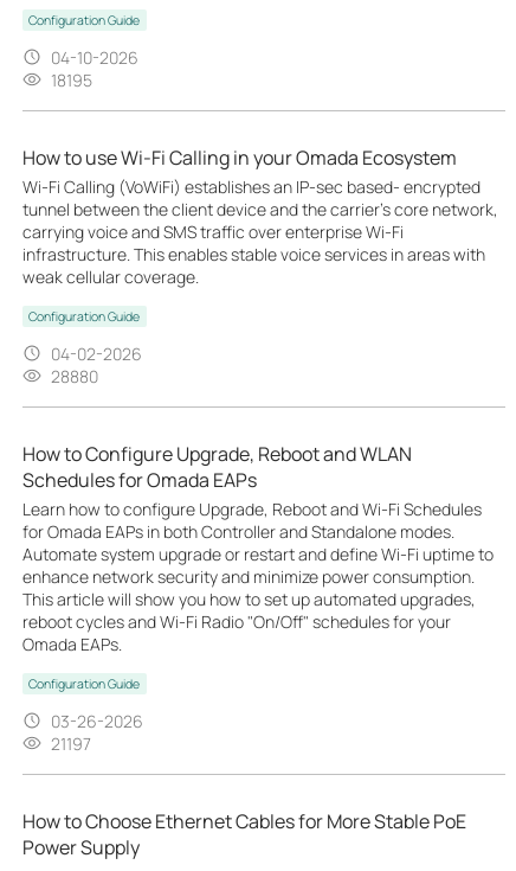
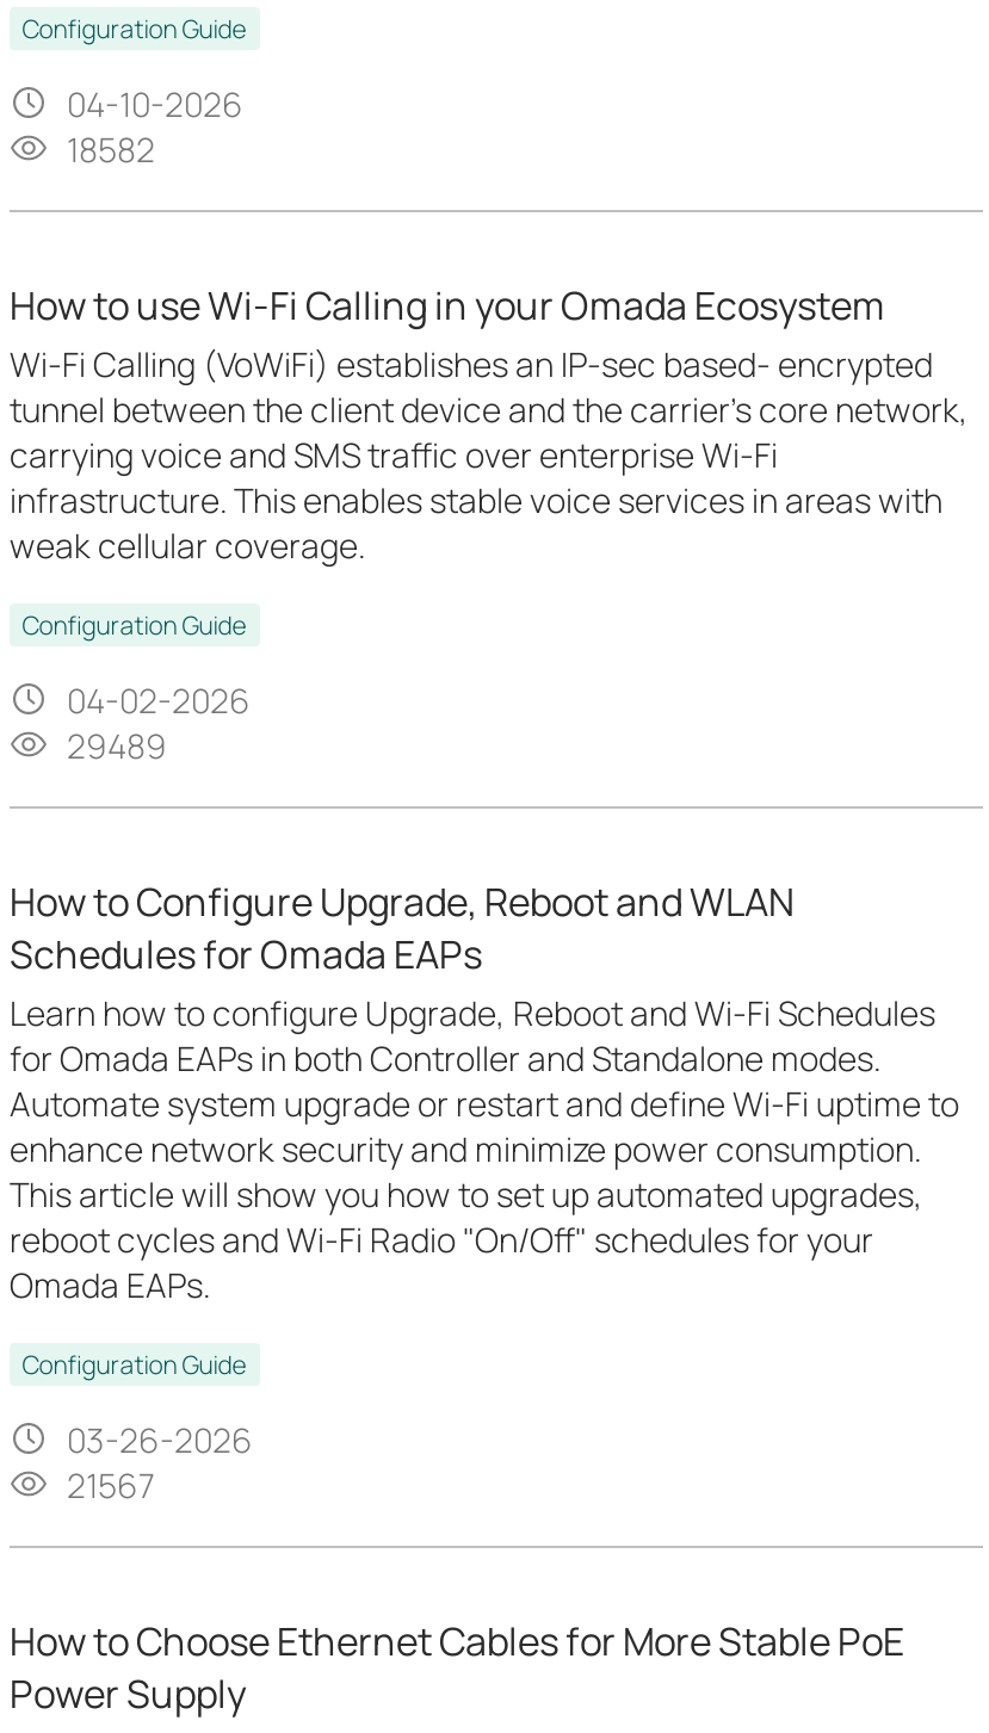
- 18195
+ 18582

- 28880
+ 29489

- 21197
+ 21567
